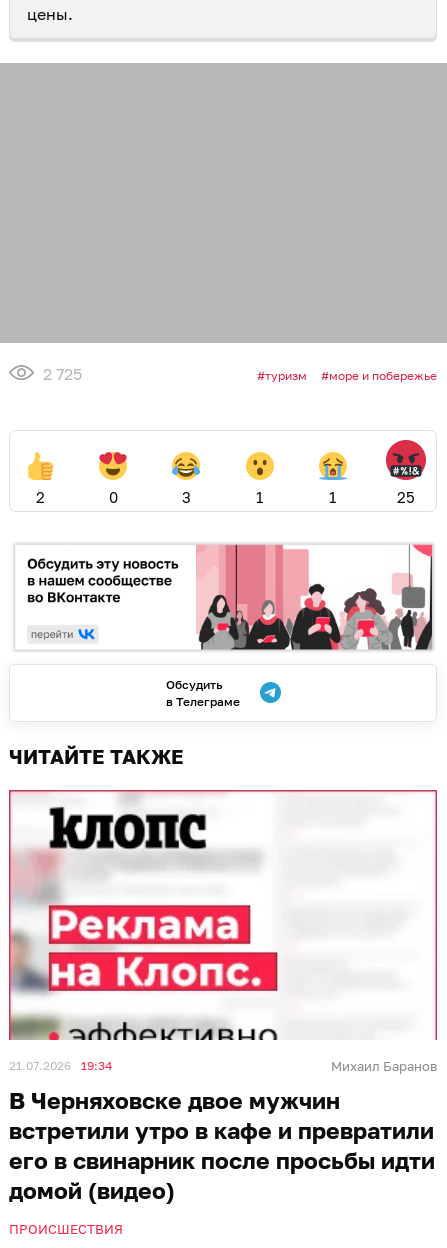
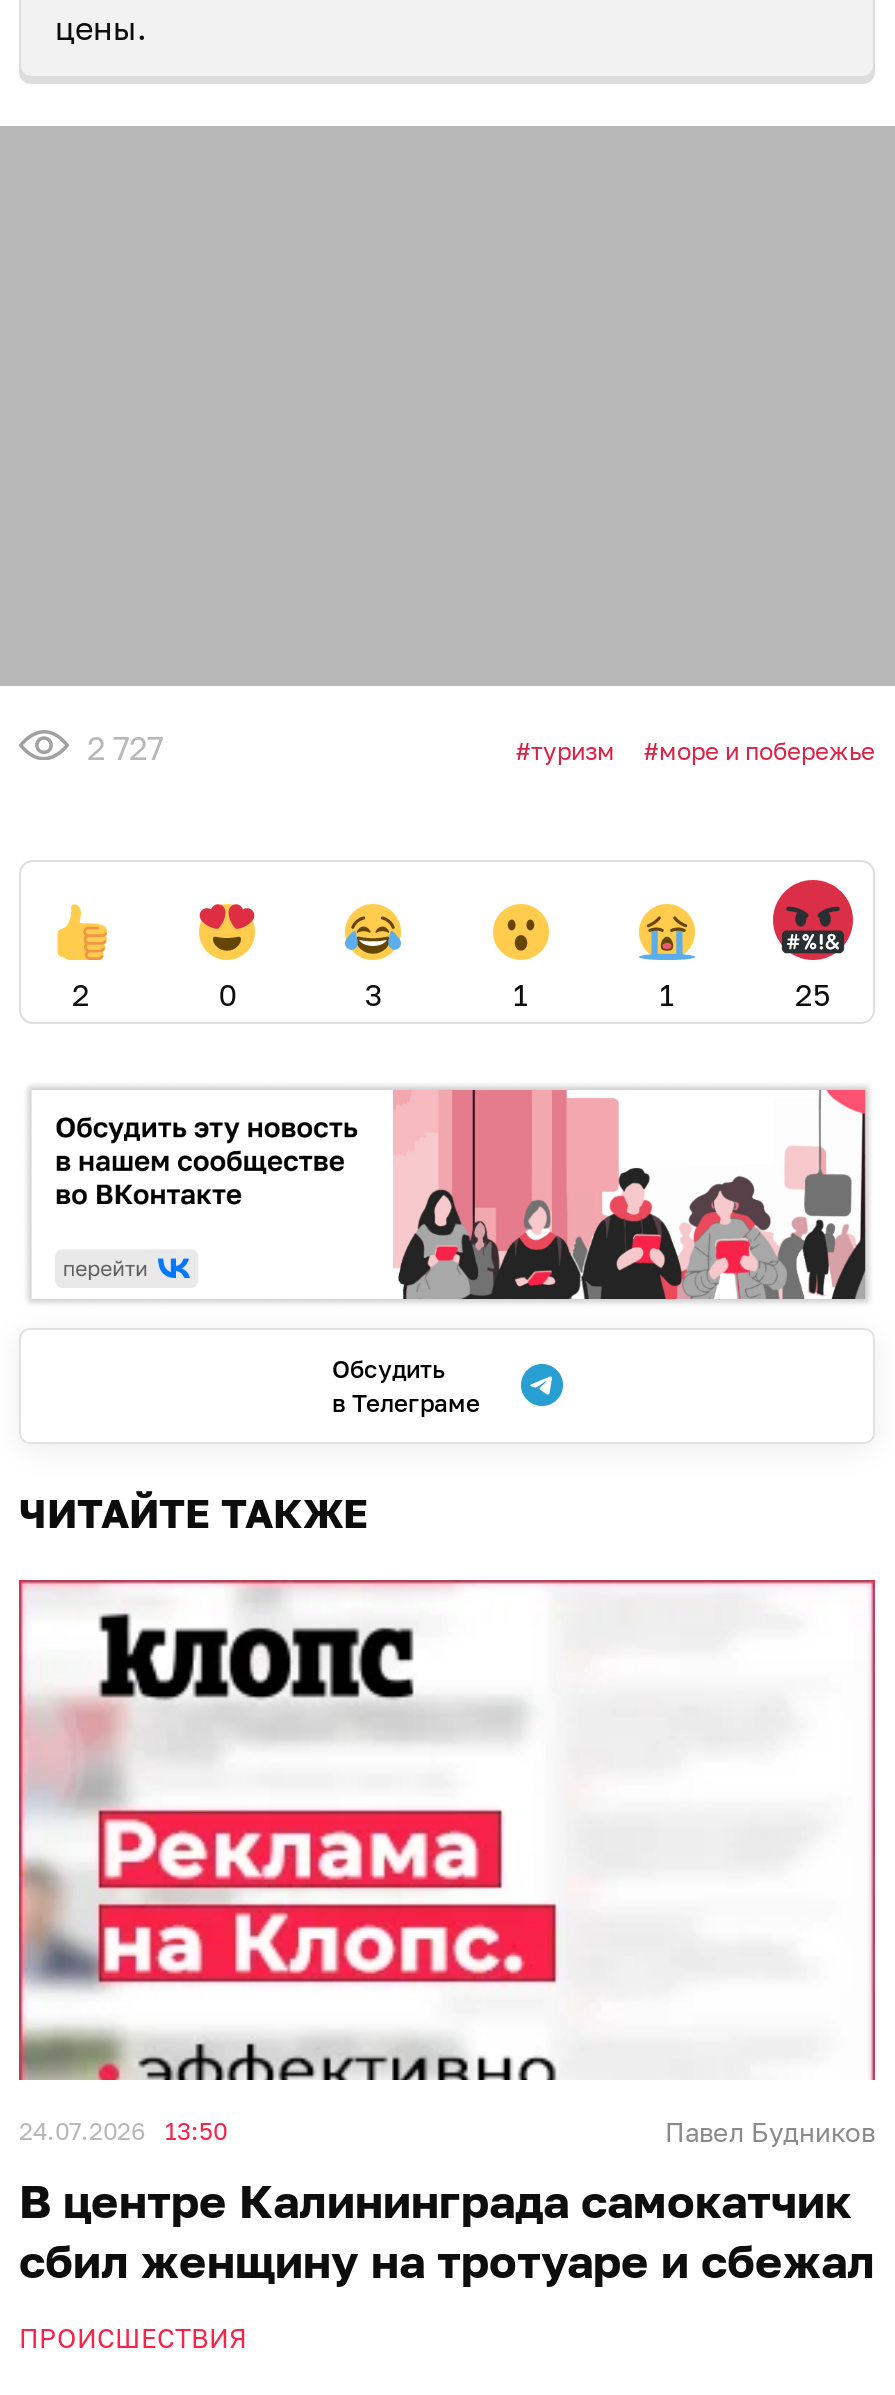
- 2 725
+ 2 727

- 21.07.2026
- 19:34
- Михаил Баранов
- В Черняховске двое мужчин
- встретили утро в кафе и превратили
- его в свинарник после просьбы идти
- домой (видео)
+ 24.07.2026
+ 13:50
+ Павел Будников
+ В центре Калининграда самокатчик
+ сбил женщину на тротуаре и сбежал
